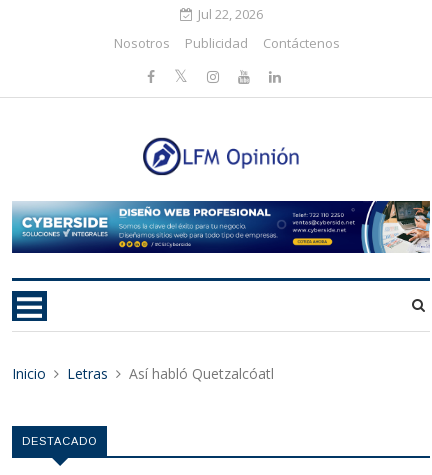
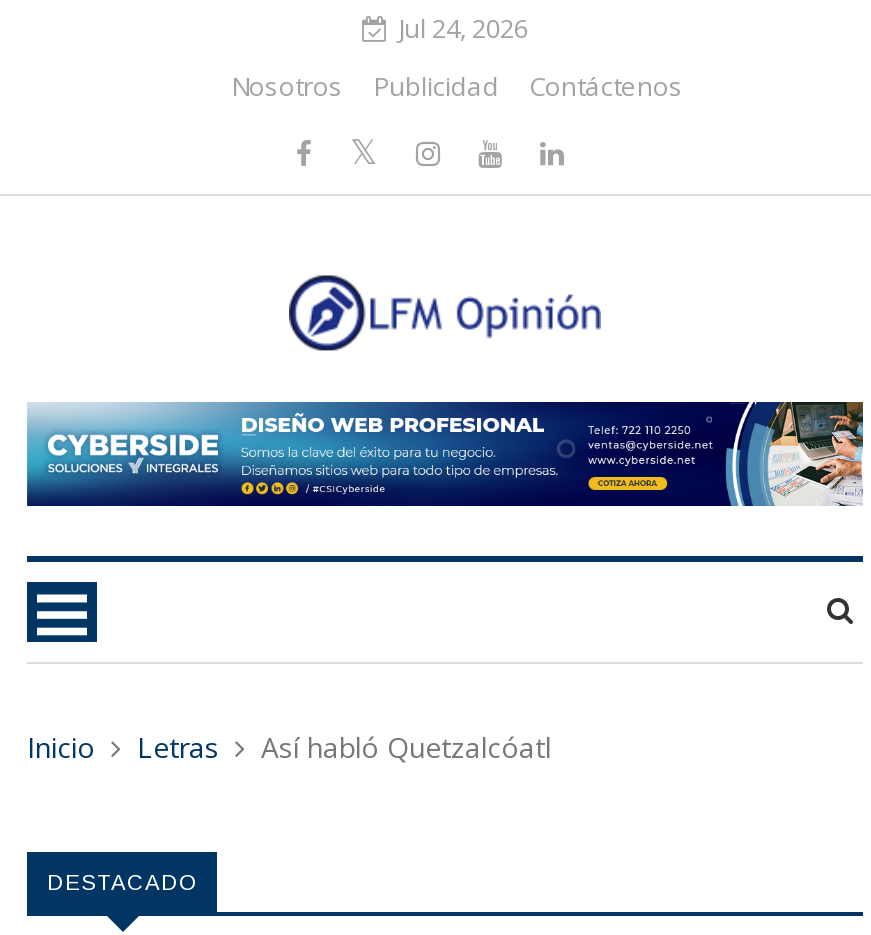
- Jul 22, 2026
+ Jul 24, 2026
